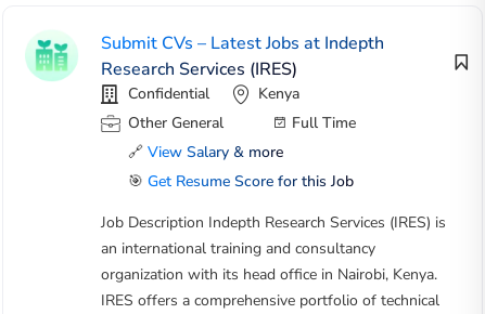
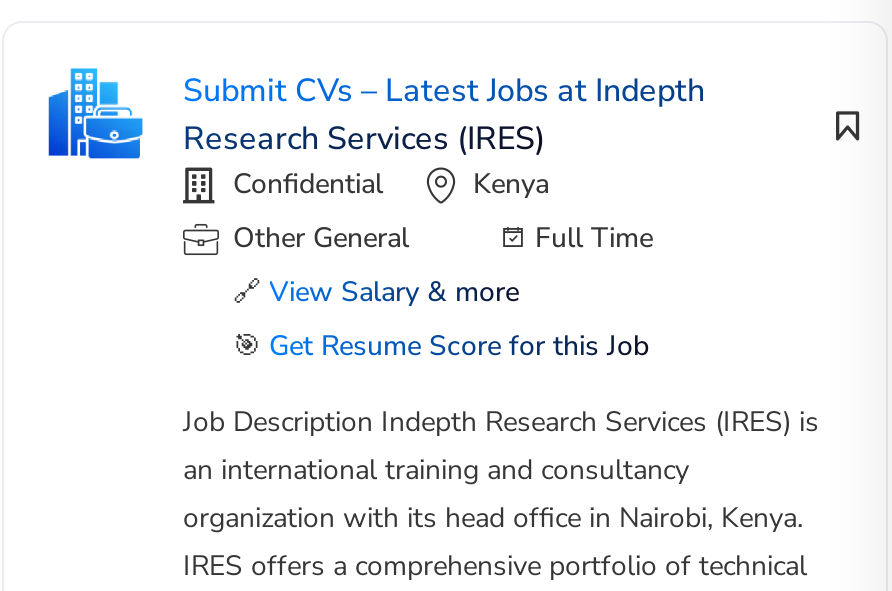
- [image]
+ [image]
